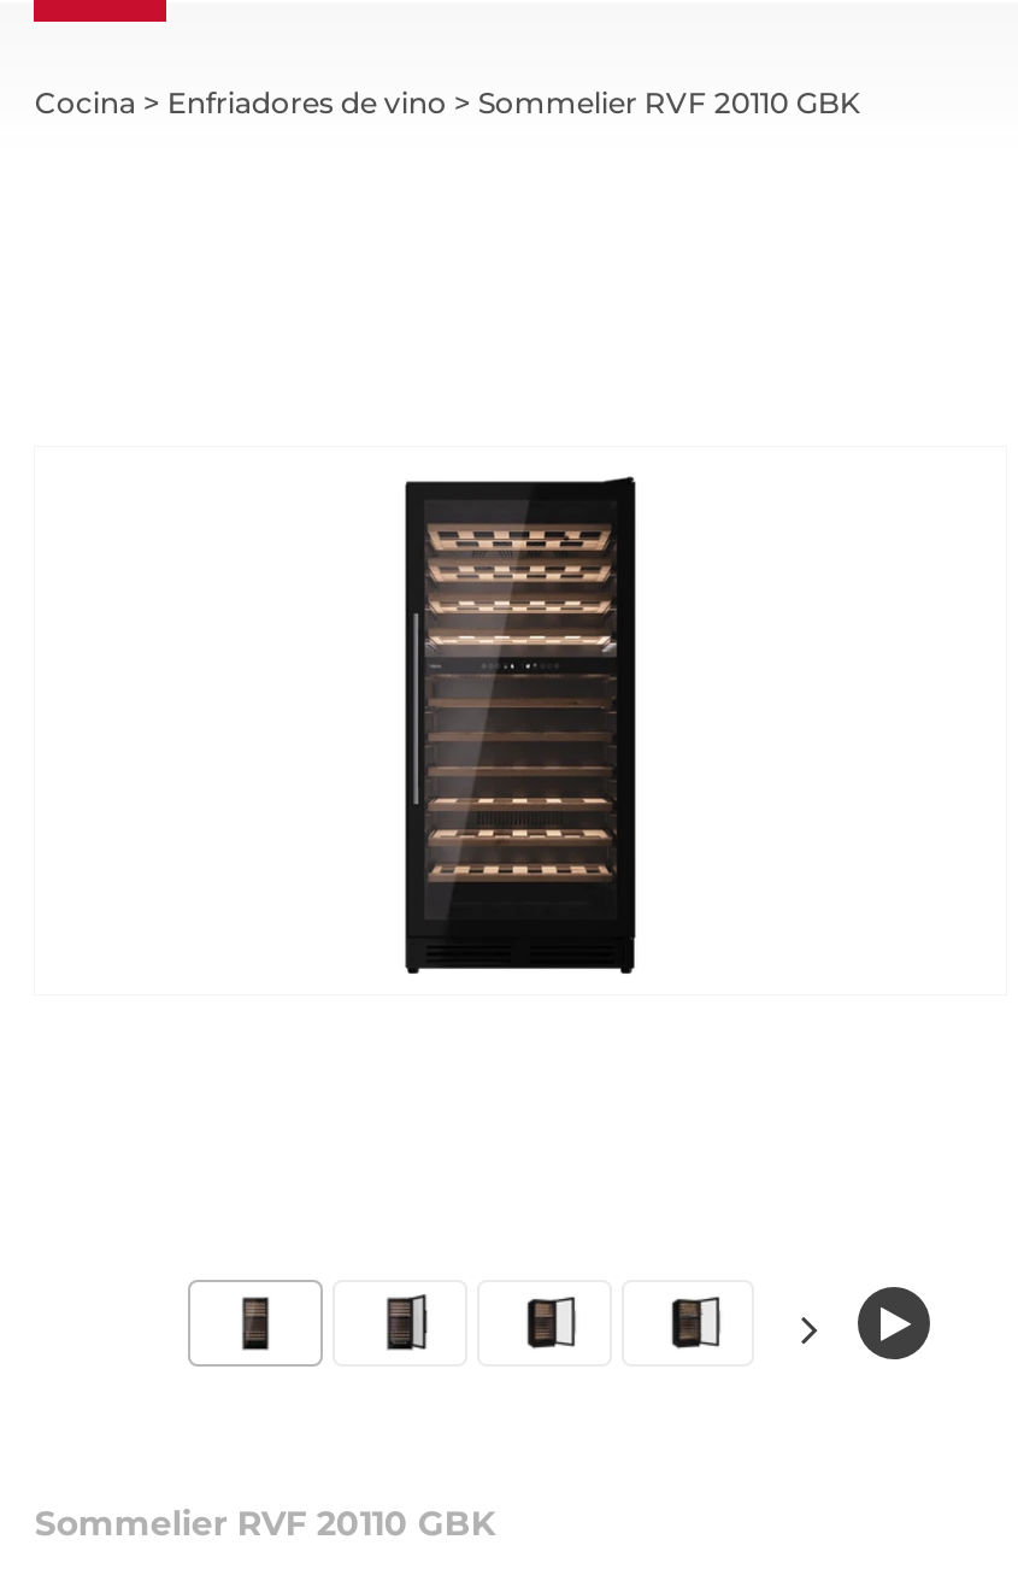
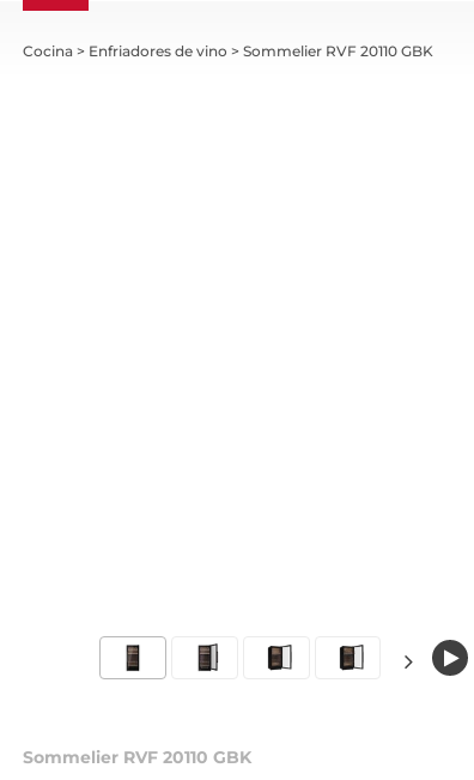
- [image]
